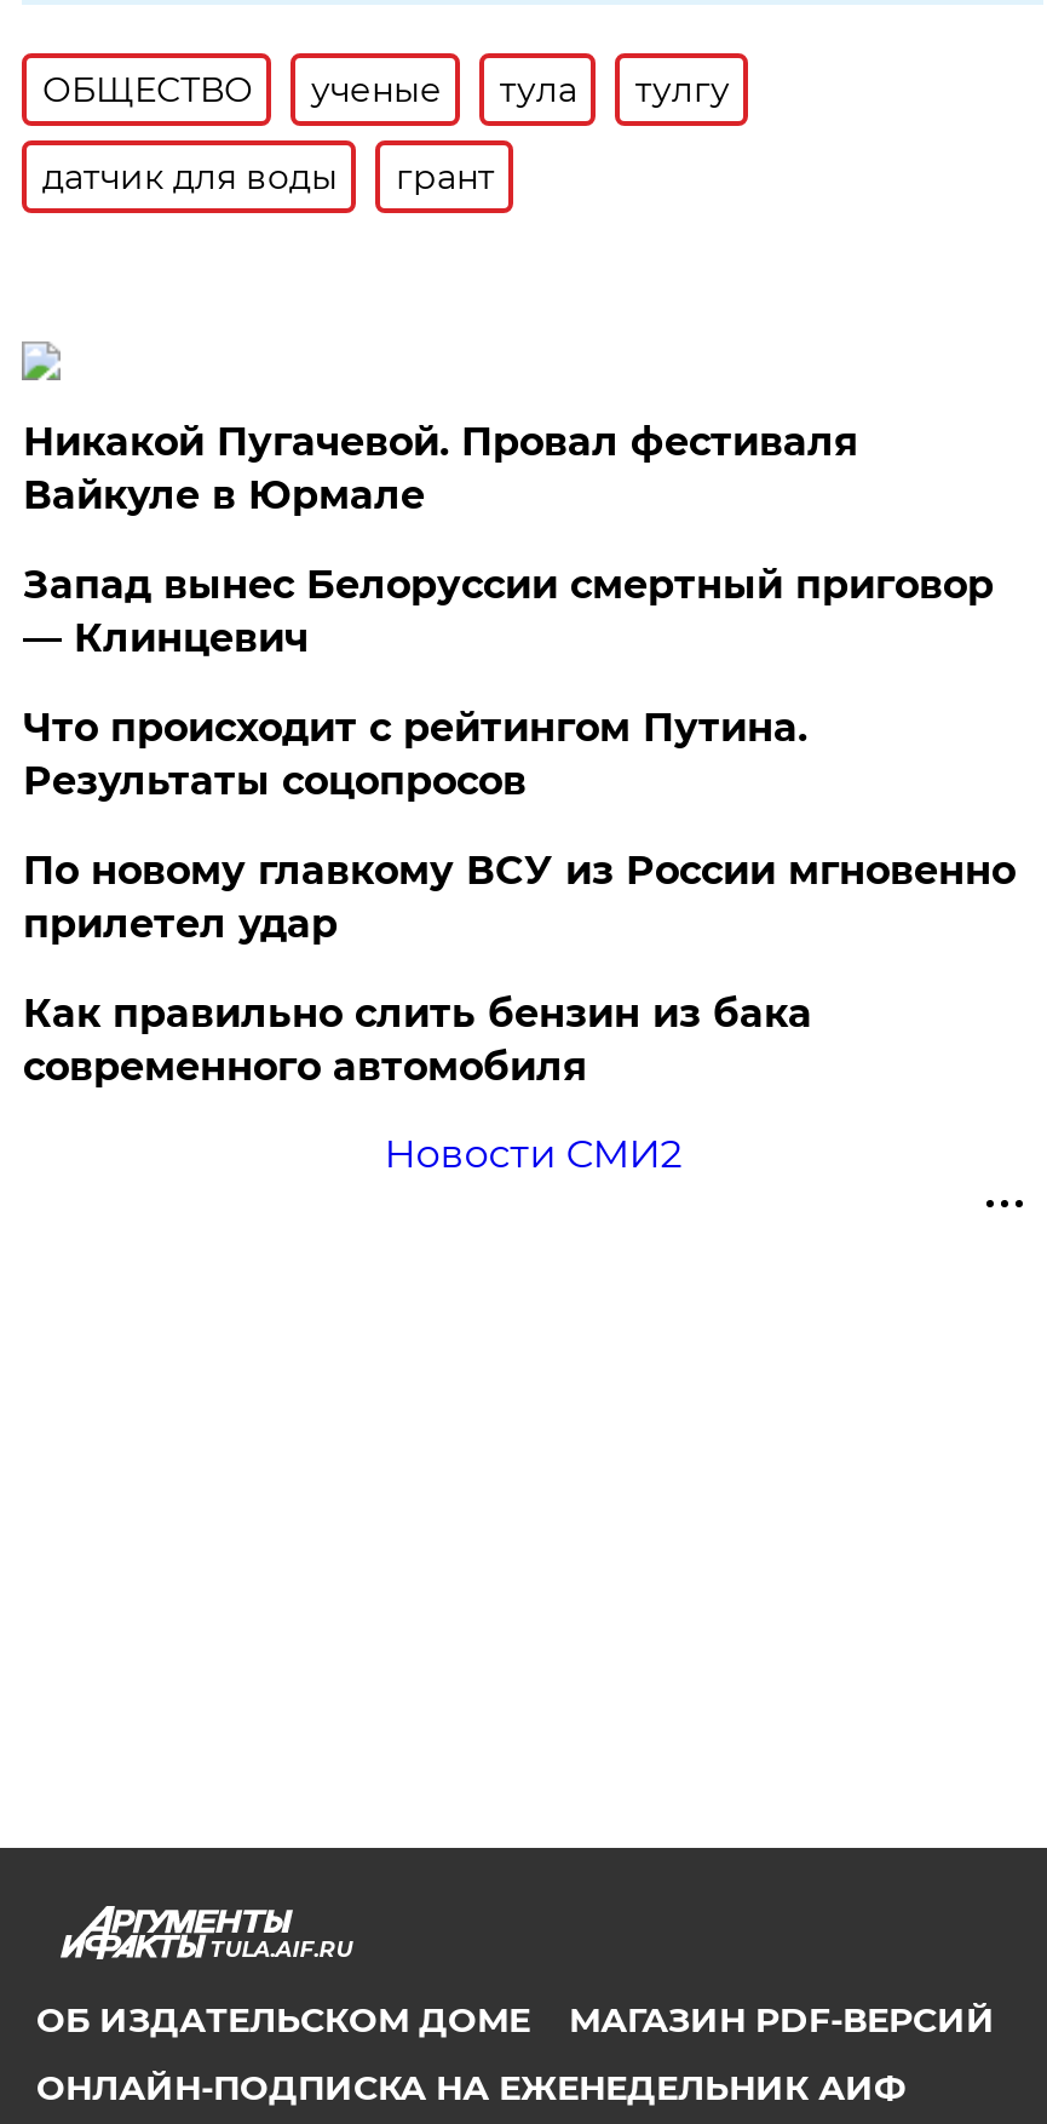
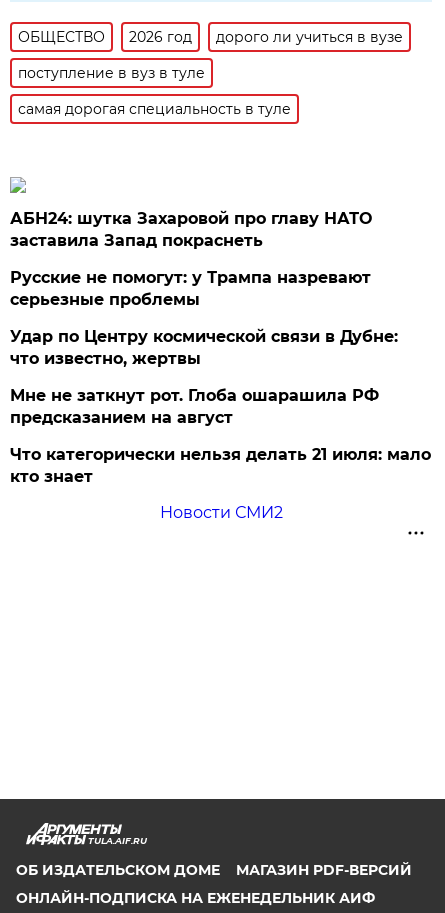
- ученые
- тула
- тулгу
- датчик для воды
- грант
+ 2026 год
+ дорого ли учиться в вузе
+ поступление в вуз в туле
+ самая дорогая специальность в туле

- Никакой Пугачевой. Провал фестиваля
- Вайкуле в Юрмале
- Запад вынес Белоруссии смертный приговор
- — Клинцевич
- Что происходит с рейтингом Путина.
- Результаты соцопросов
- По новому главкому ВСУ из России мгновенно
- прилетел удар
- Как правильно слить бензин из бака
- современного автомобиля
+ АБН24: шутка Захаровой про главу НАТО
+ заставила Запад покраснеть
+ Русские не помогут: у Трампа назревают
+ серьезные проблемы
+ Удар по Центру космической связи в Дубне:
+ что известно, жертвы
+ Мне не заткнут рот. Глоба ошарашила РФ
+ предсказанием на август
+ Что категорически нельзя делать 21 июля: мало
+ кто знает
